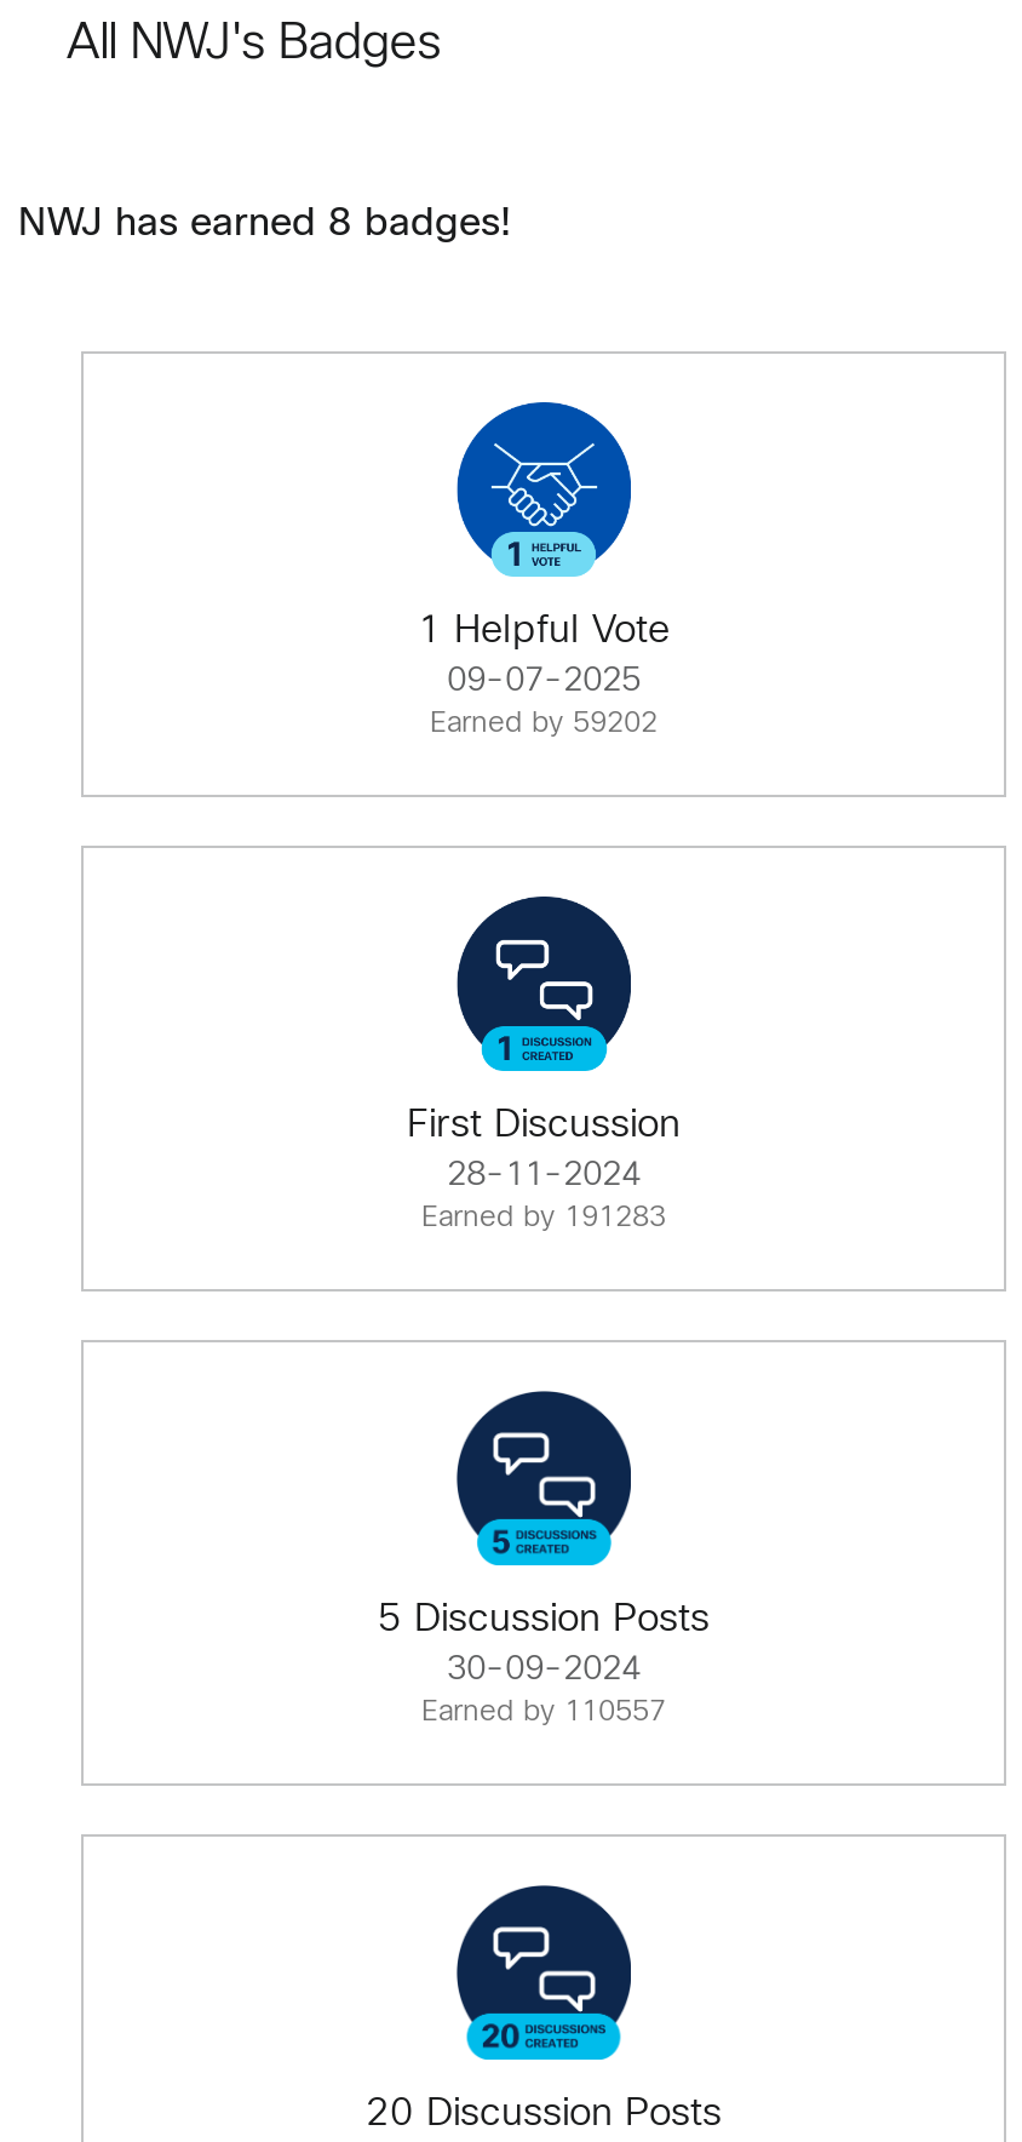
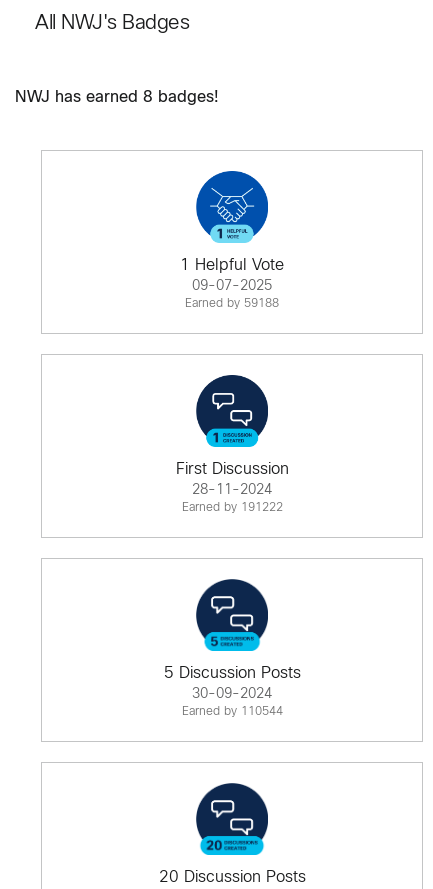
- Earned by 59202
+ Earned by 59188

- Earned by 191283
+ Earned by 191222

- Earned by 110557
+ Earned by 110544
